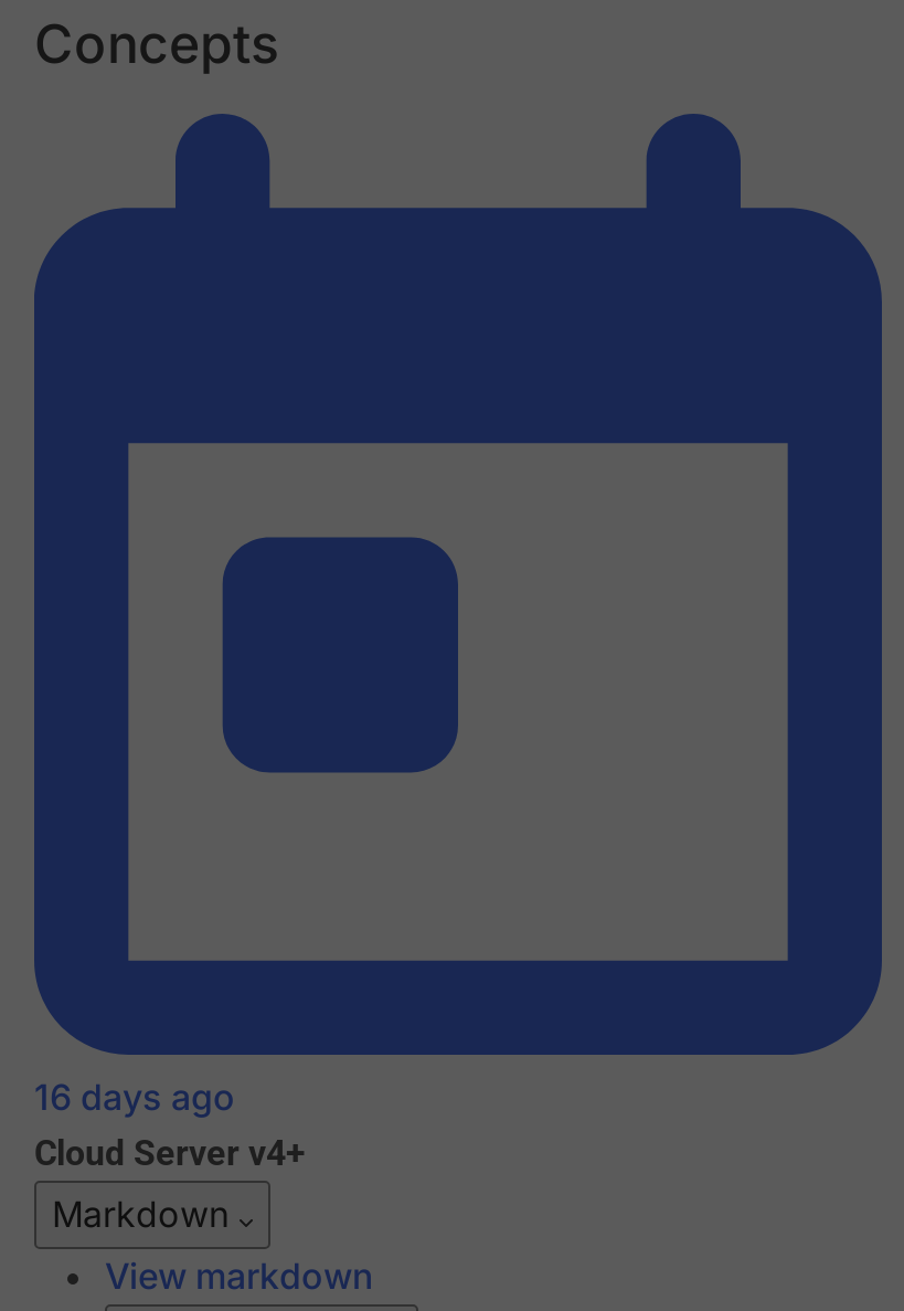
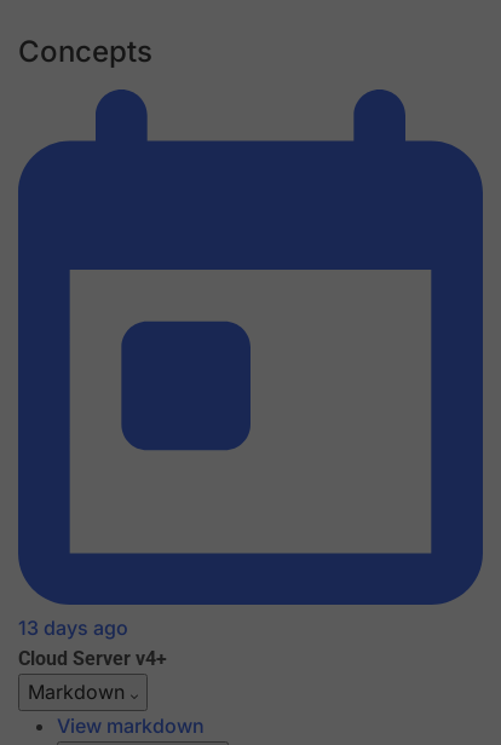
- 16 days ago
+ 13 days ago
